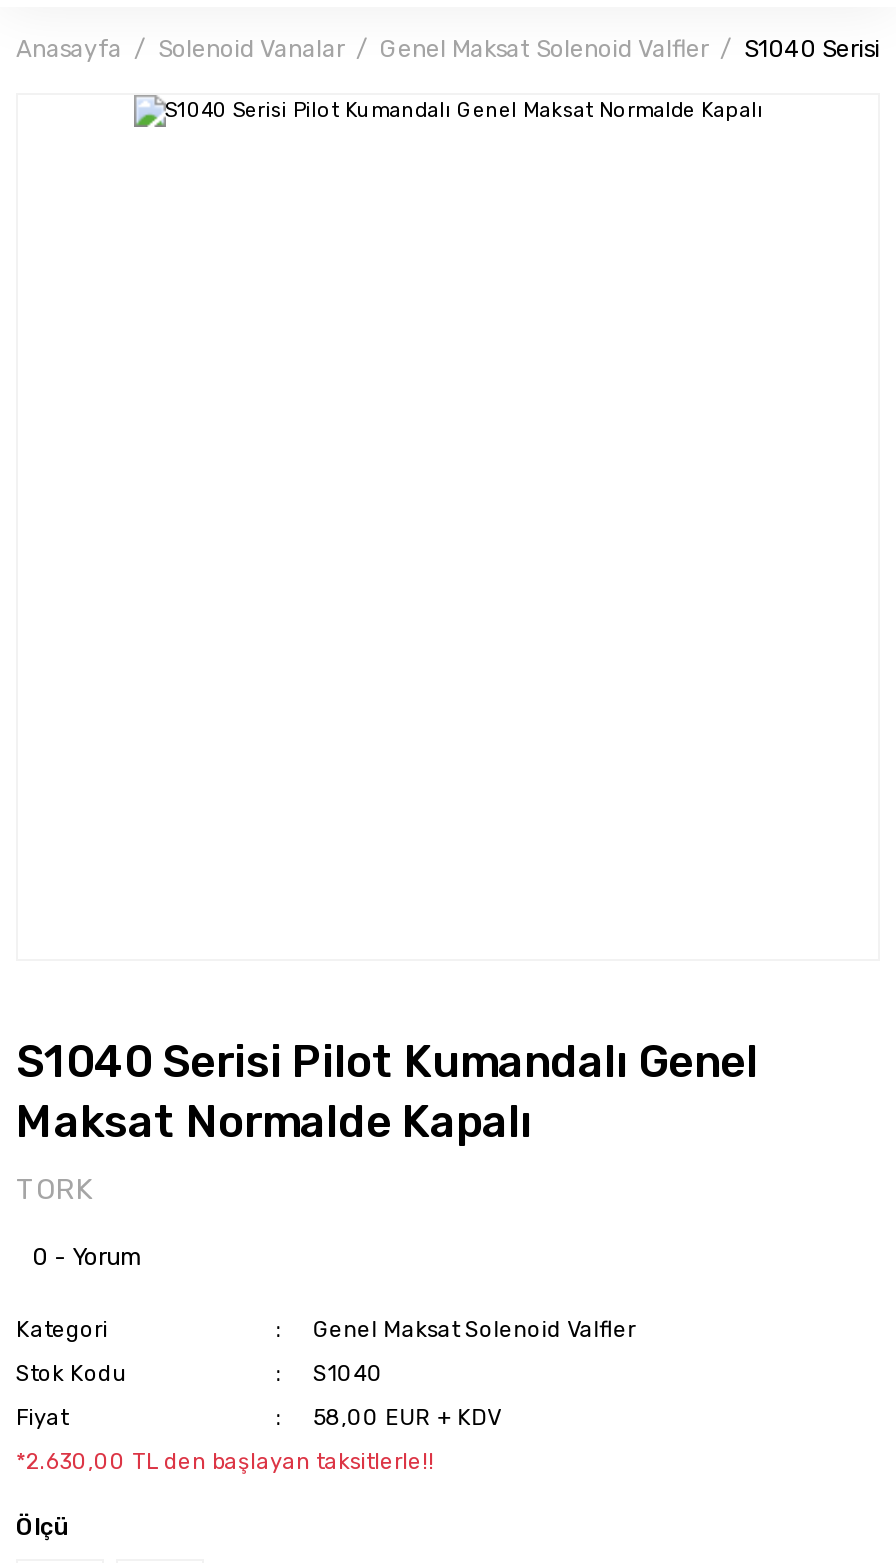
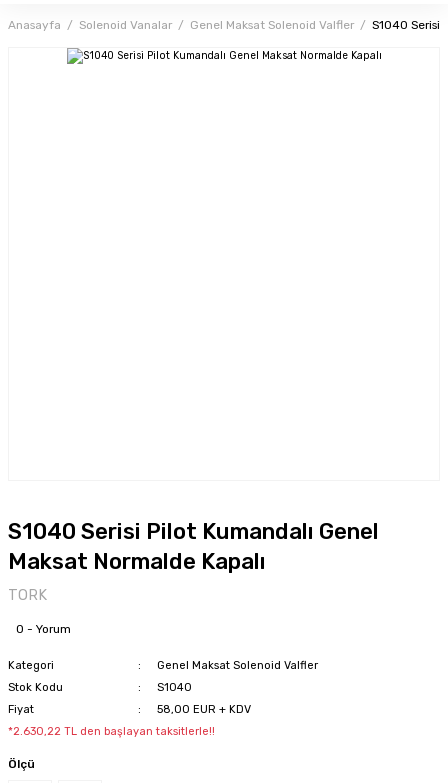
- *2.630,00 TL den başlayan taksitlerle!!
+ *2.630,22 TL den başlayan taksitlerle!!
